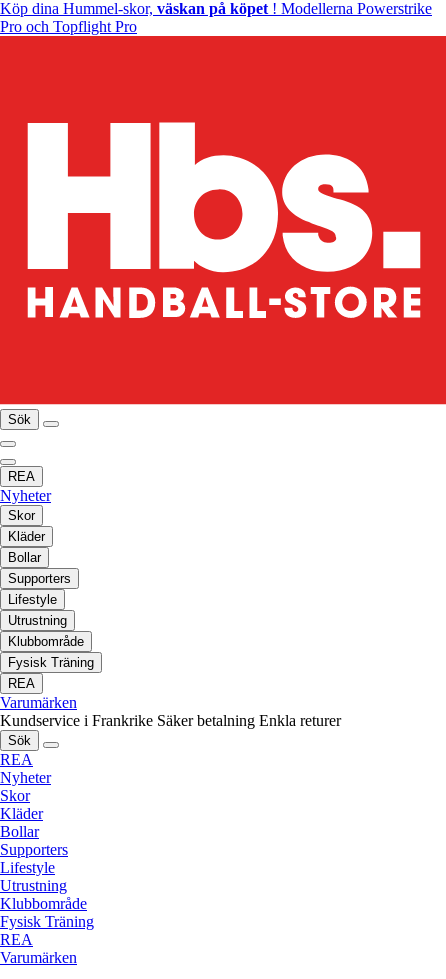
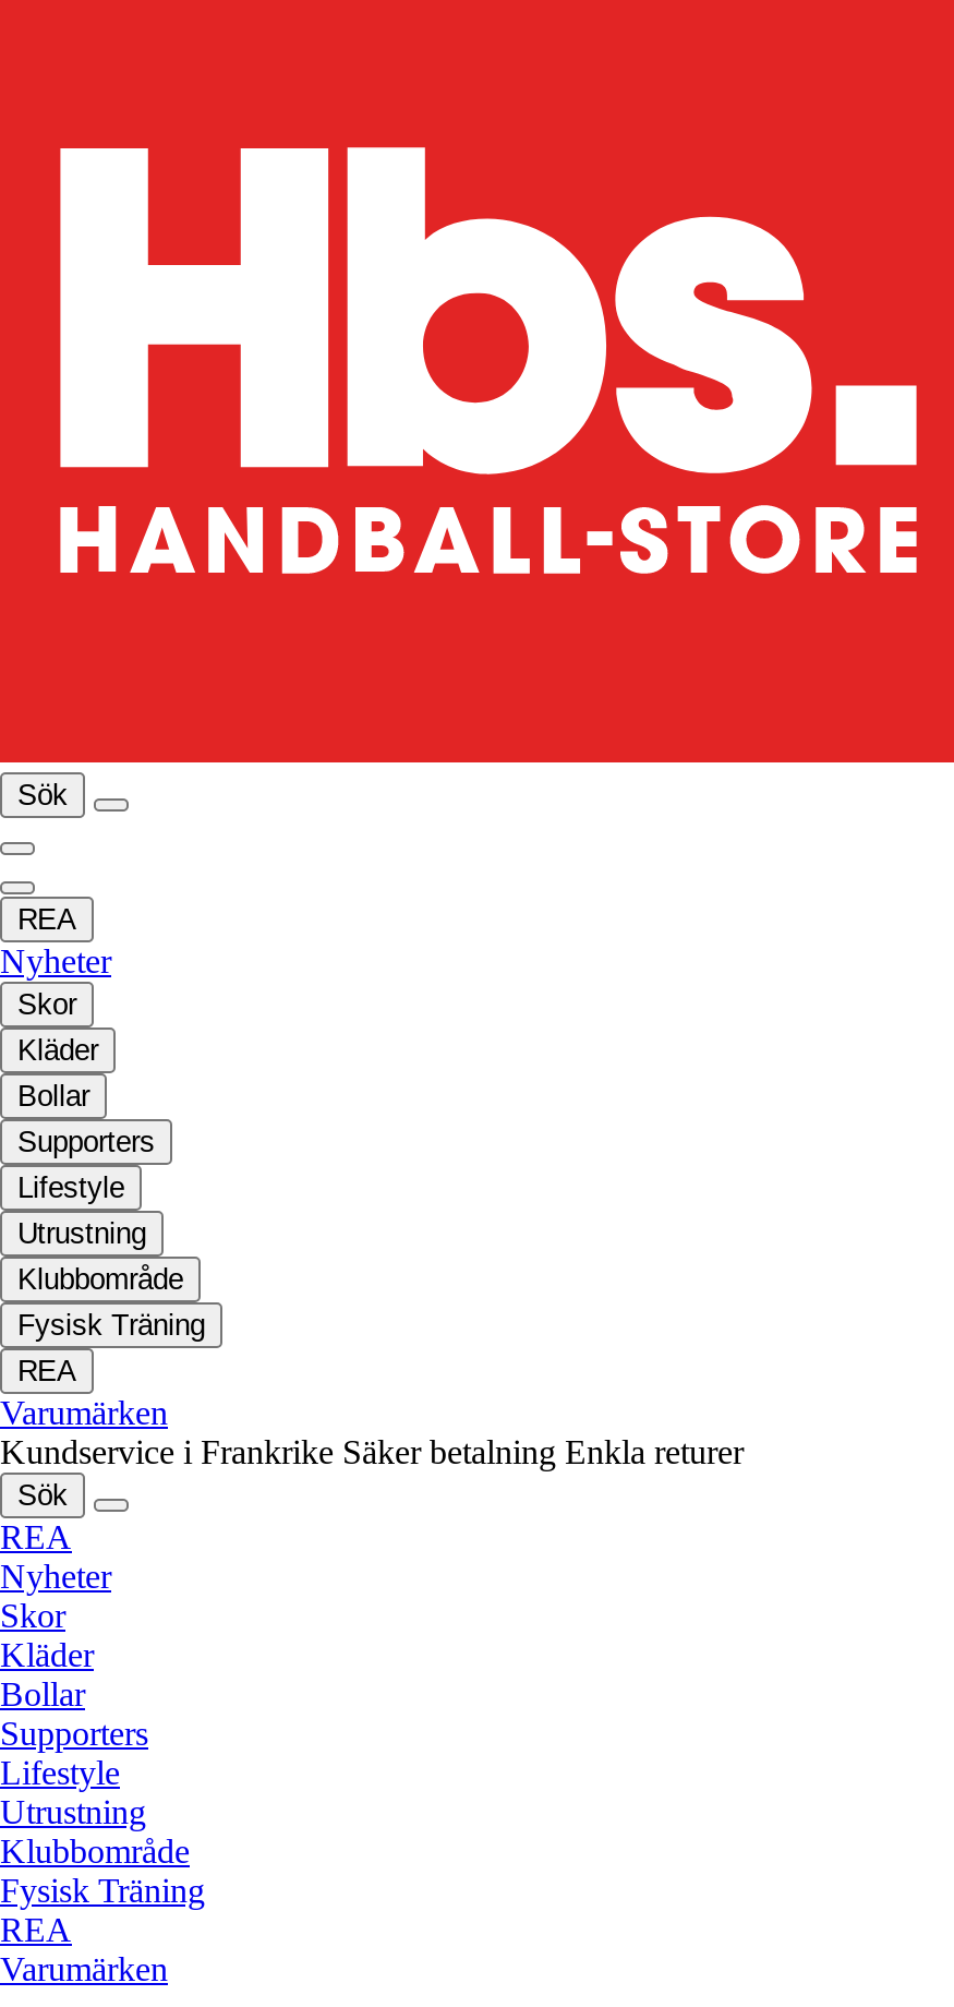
- Köp dina Hummel-skor, väskan på köpet! Modellerna Powerstrike
- Pro och Topflight Pro
